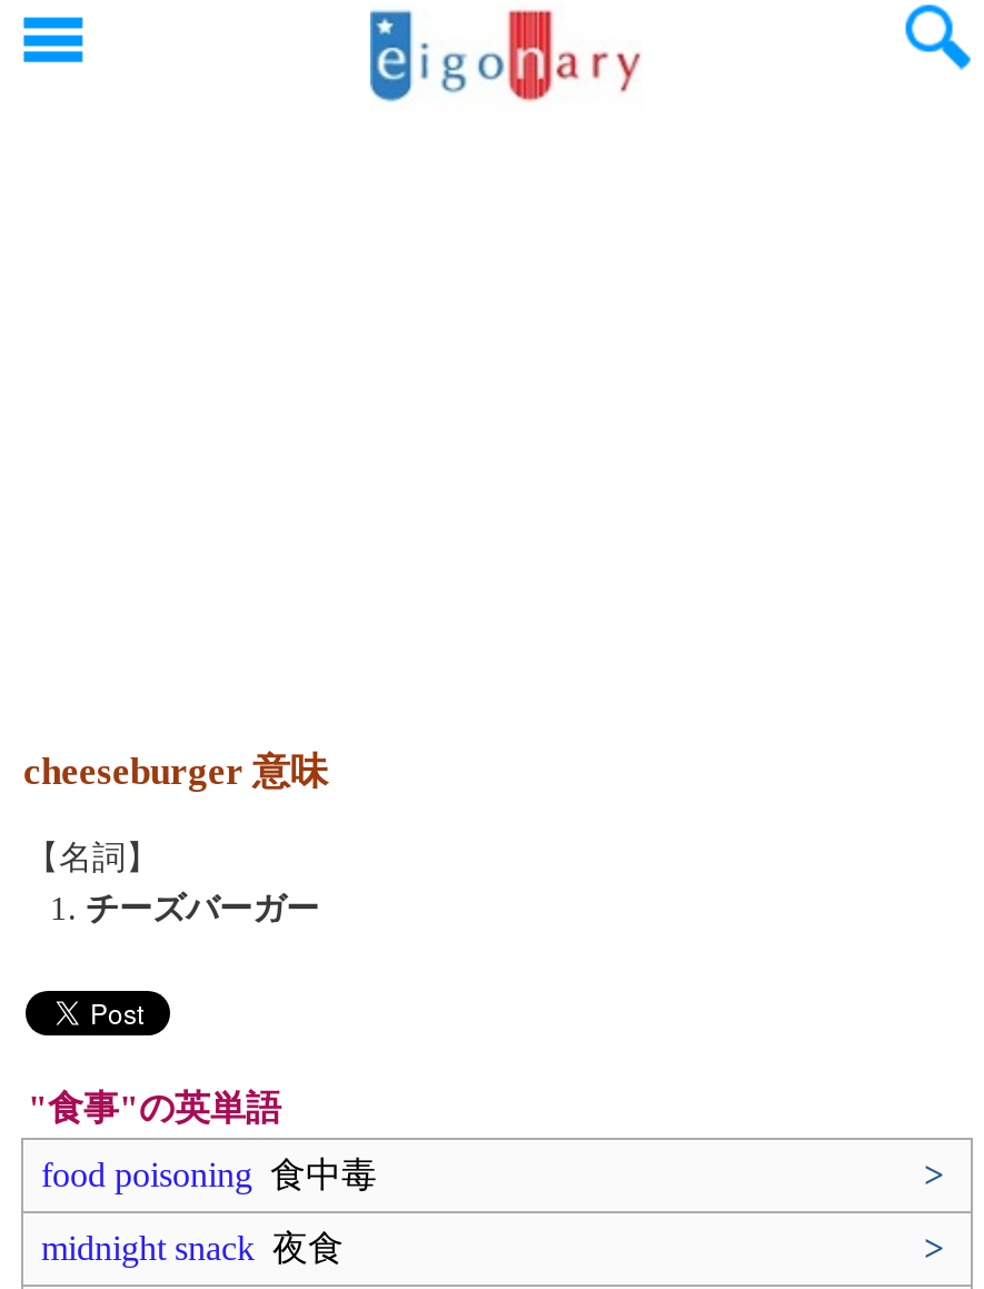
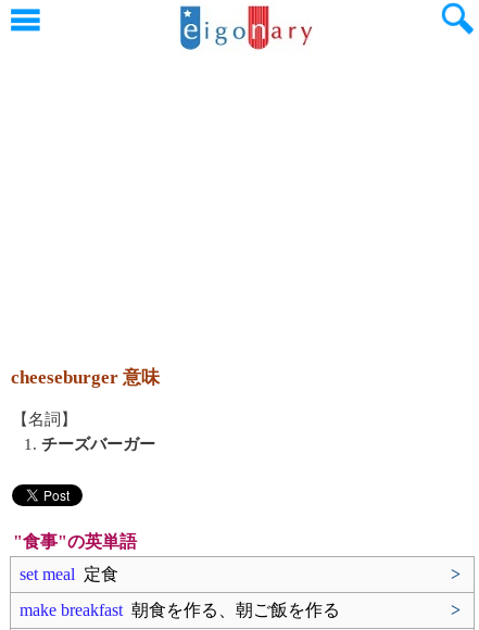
- food poisoning食中毒
+ set meal定食

- midnight snack夜食
+ make breakfast朝食を作る、朝ご飯を作る
